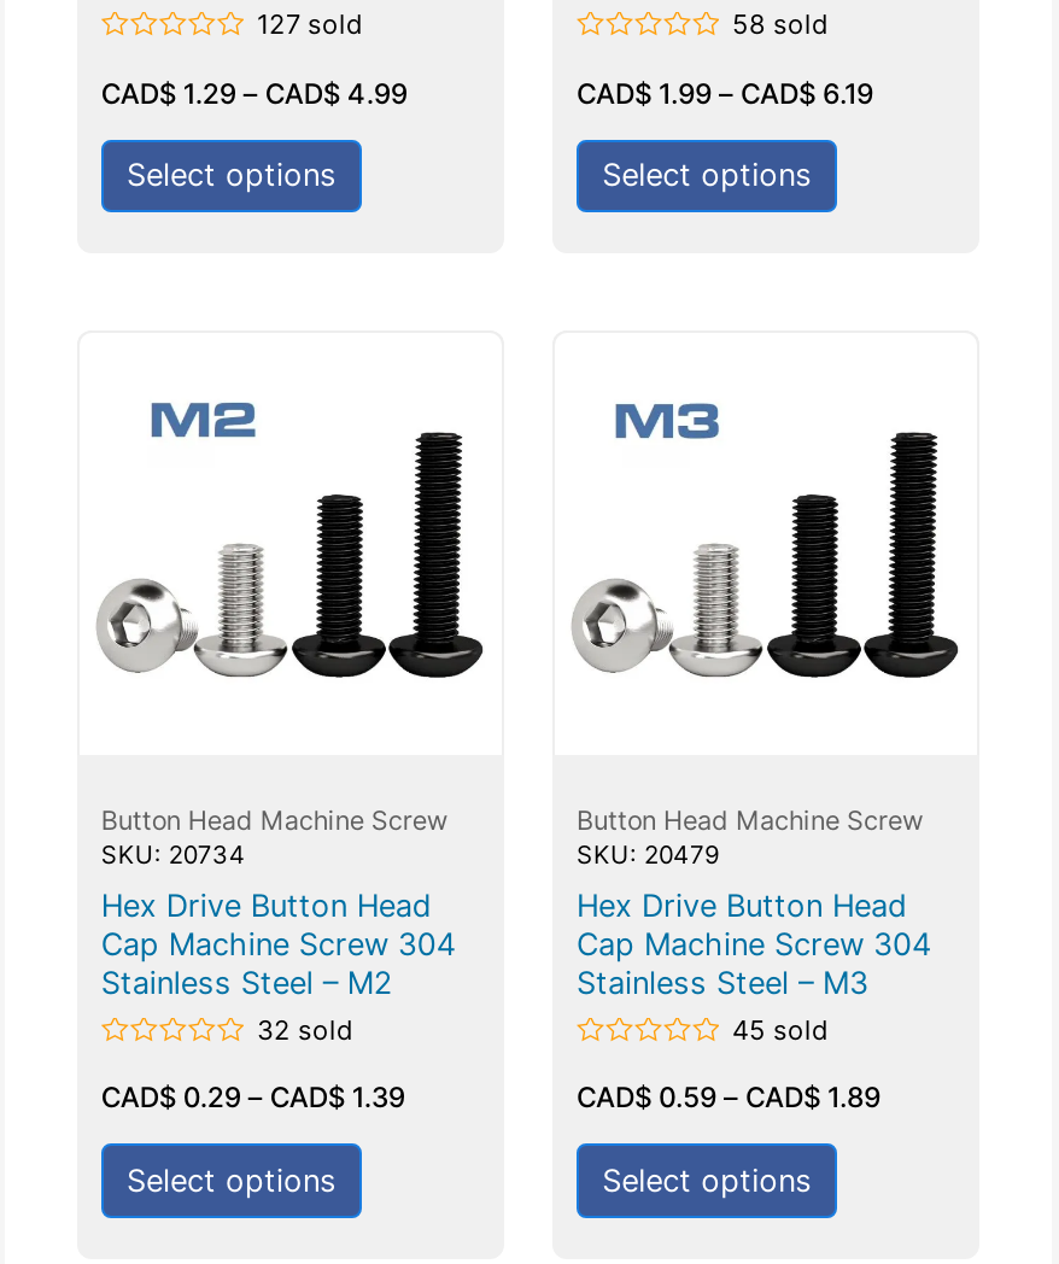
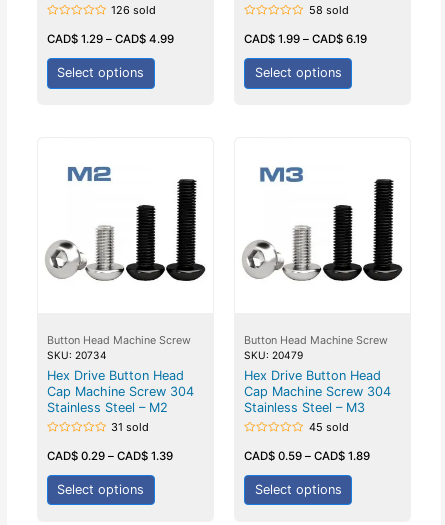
- 127 sold
+ 126 sold

- 32 sold
+ 31 sold
